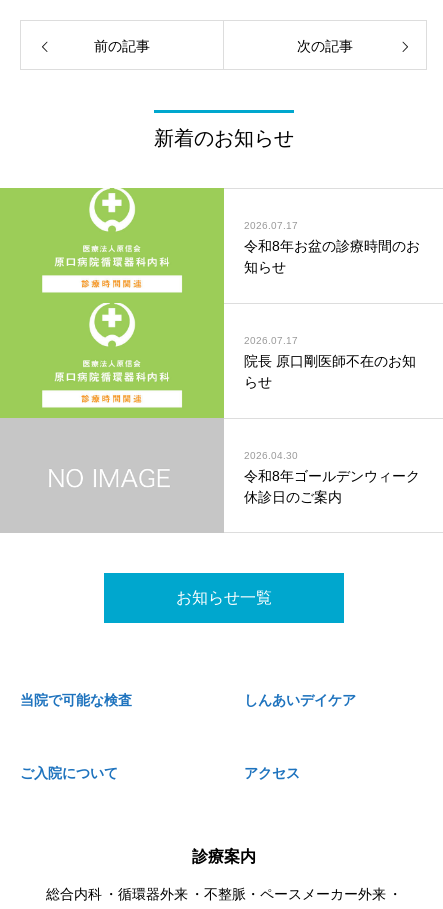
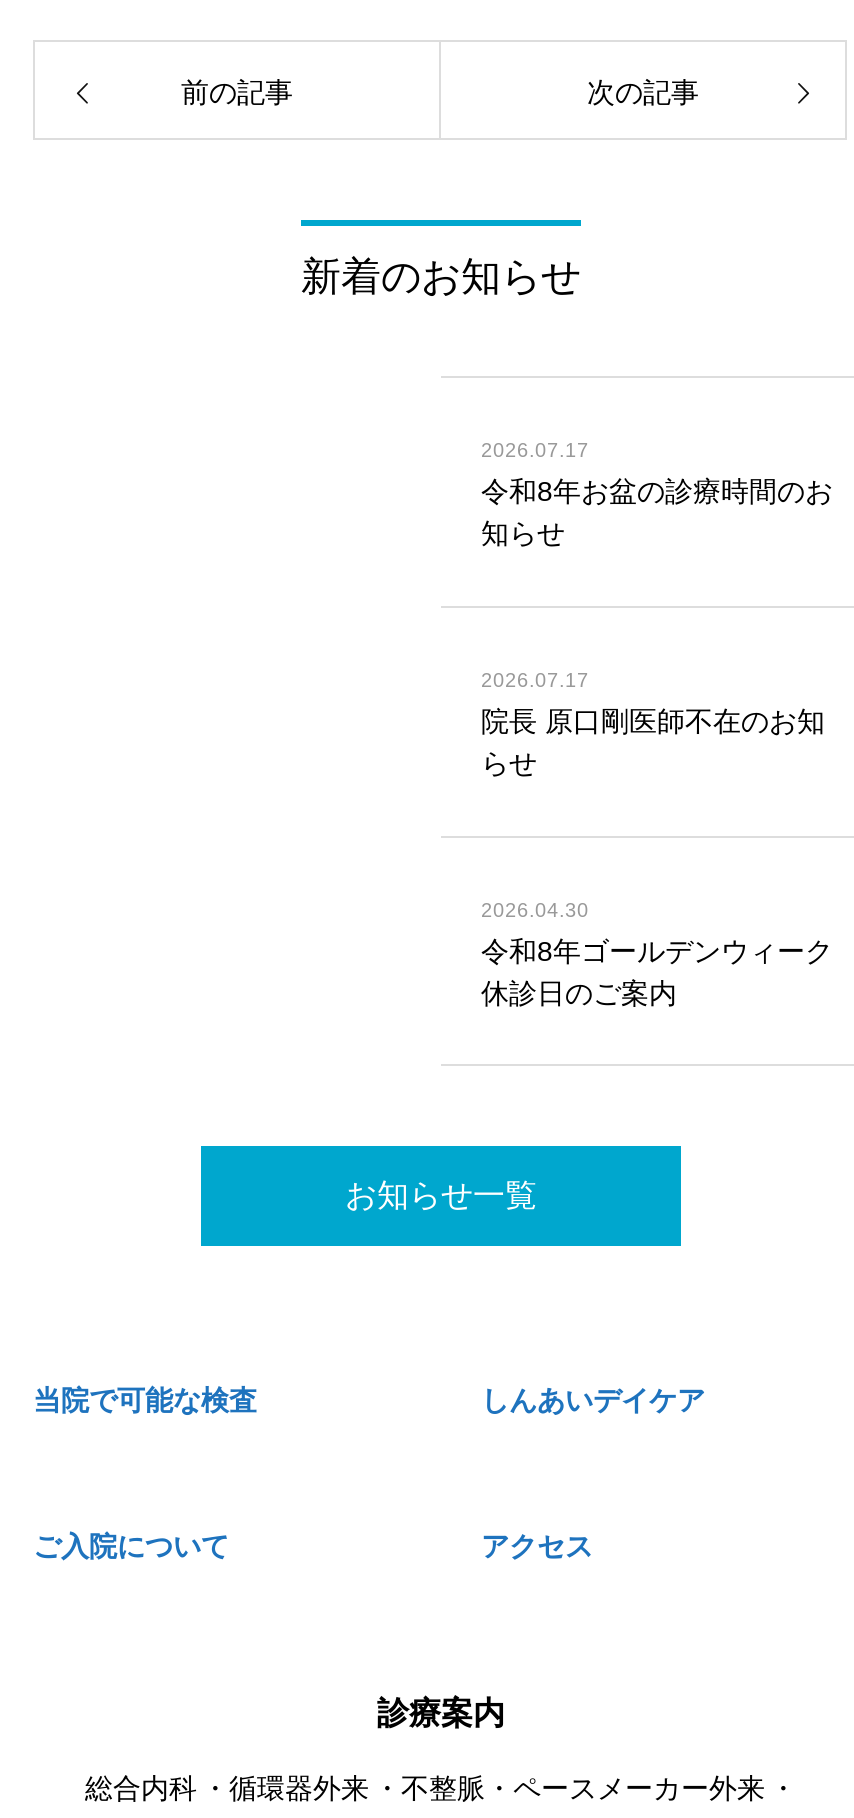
- [image]
